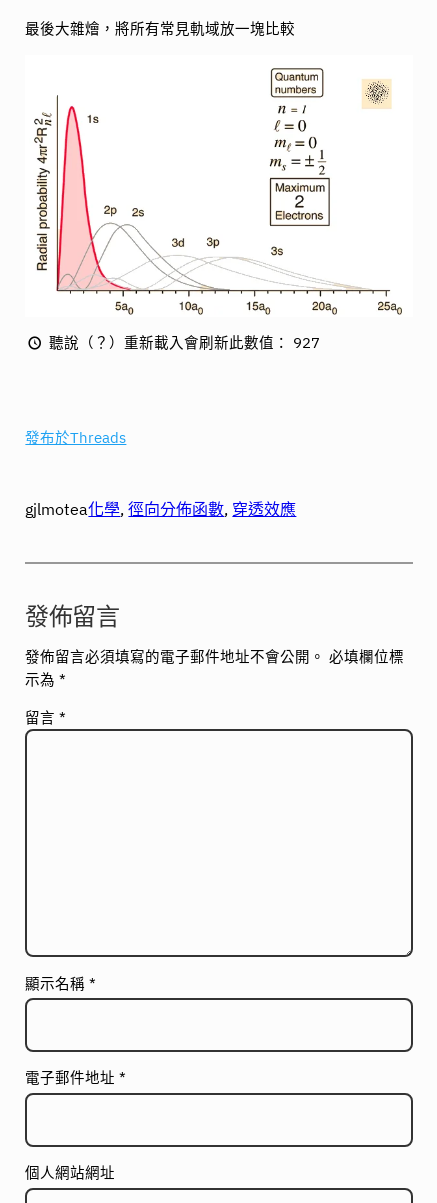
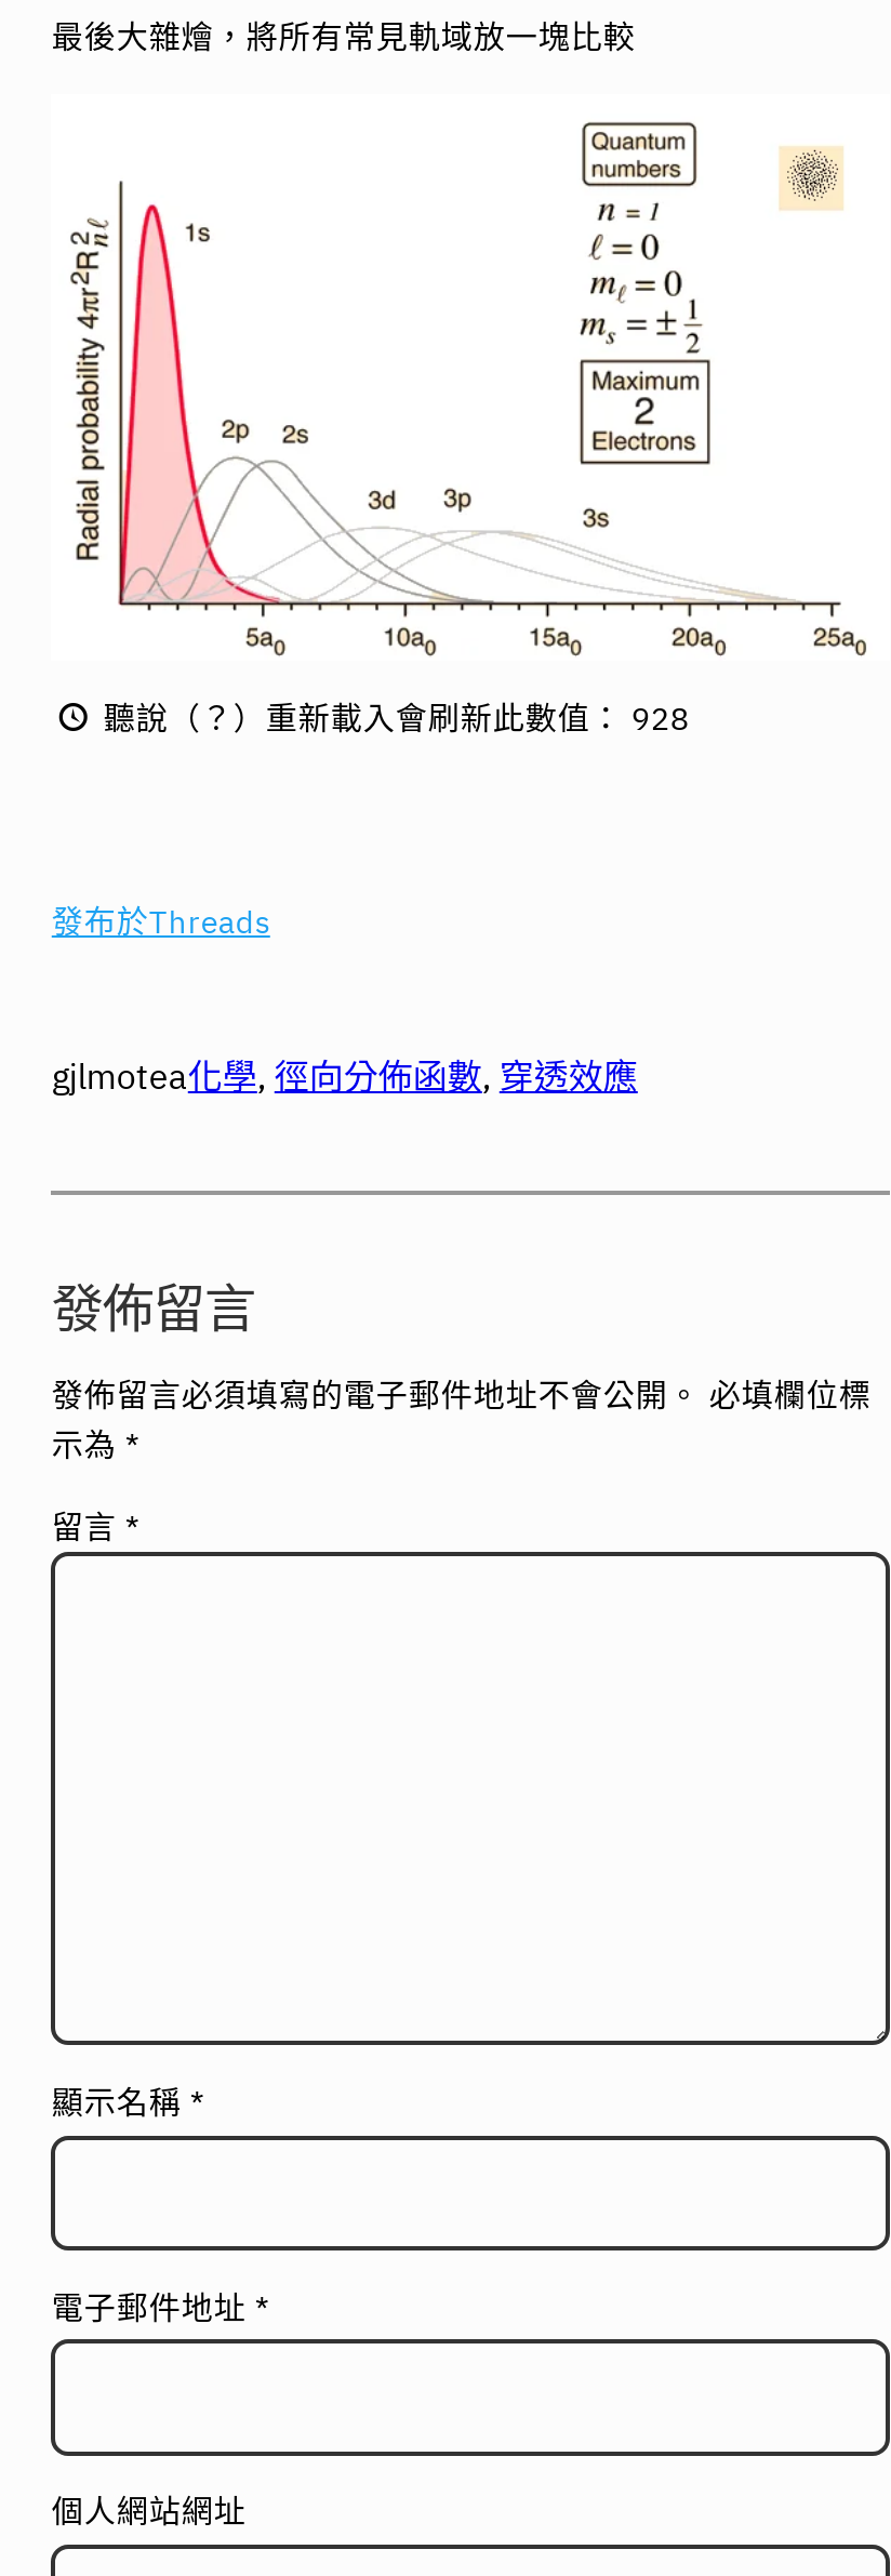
- 聽說（？）重新載入會刷新此數值： 927
+ 聽說（？）重新載入會刷新此數值： 928
